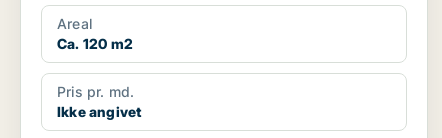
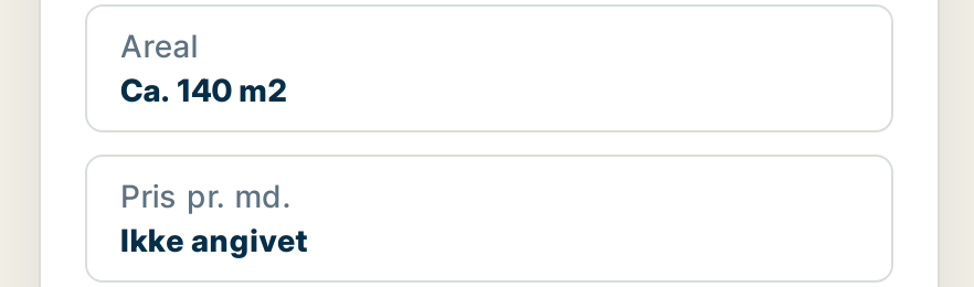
- Ca. 120 m2
+ Ca. 140 m2
